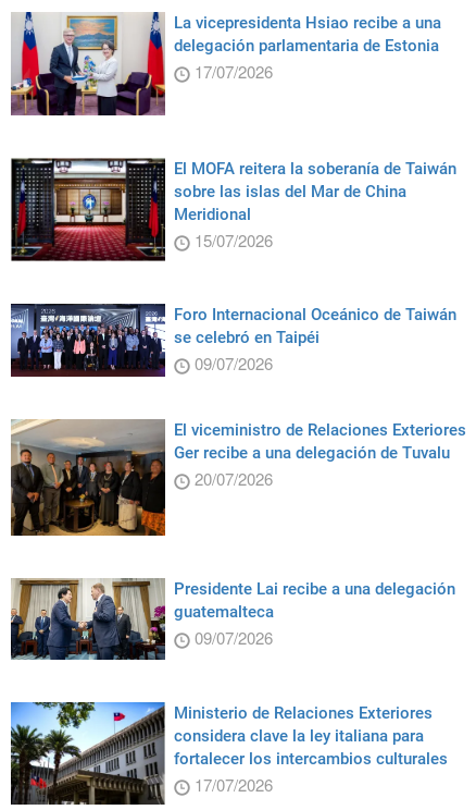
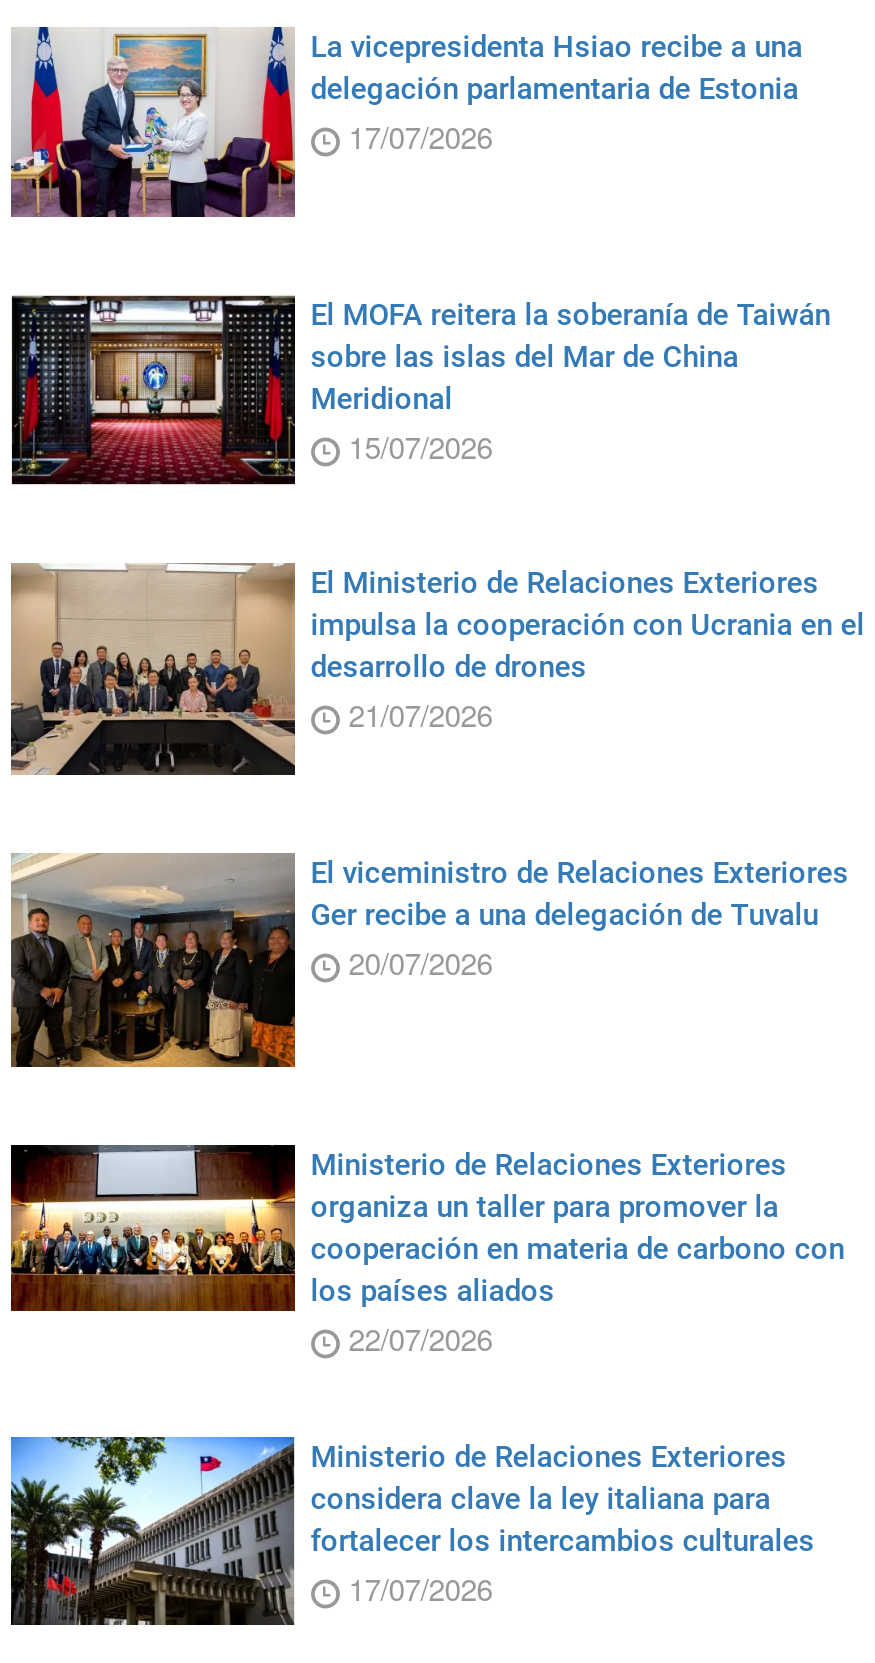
- [image]
- Foro Internacional Oceánico de Taiwán
- se celebró en Taipéi
- 09/07/2026
+ [image]
+ El Ministerio de Relaciones Exteriores
+ impulsa la cooperación con Ucrania en el
+ desarrollo de drones
+ 21/07/2026

- [image]
- Presidente Lai recibe a una delegación
- guatemalteca
- 09/07/2026
+ [image]
+ Ministerio de Relaciones Exteriores
+ organiza un taller para promover la
+ cooperación en materia de carbono con
+ los países aliados
+ 22/07/2026
